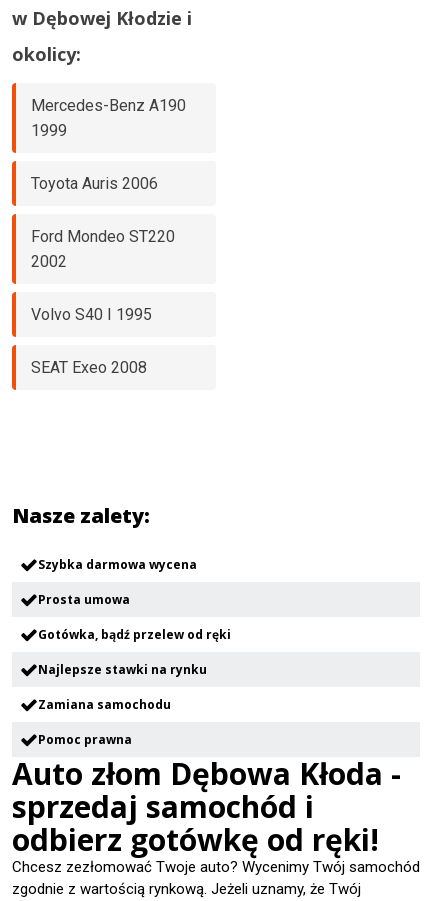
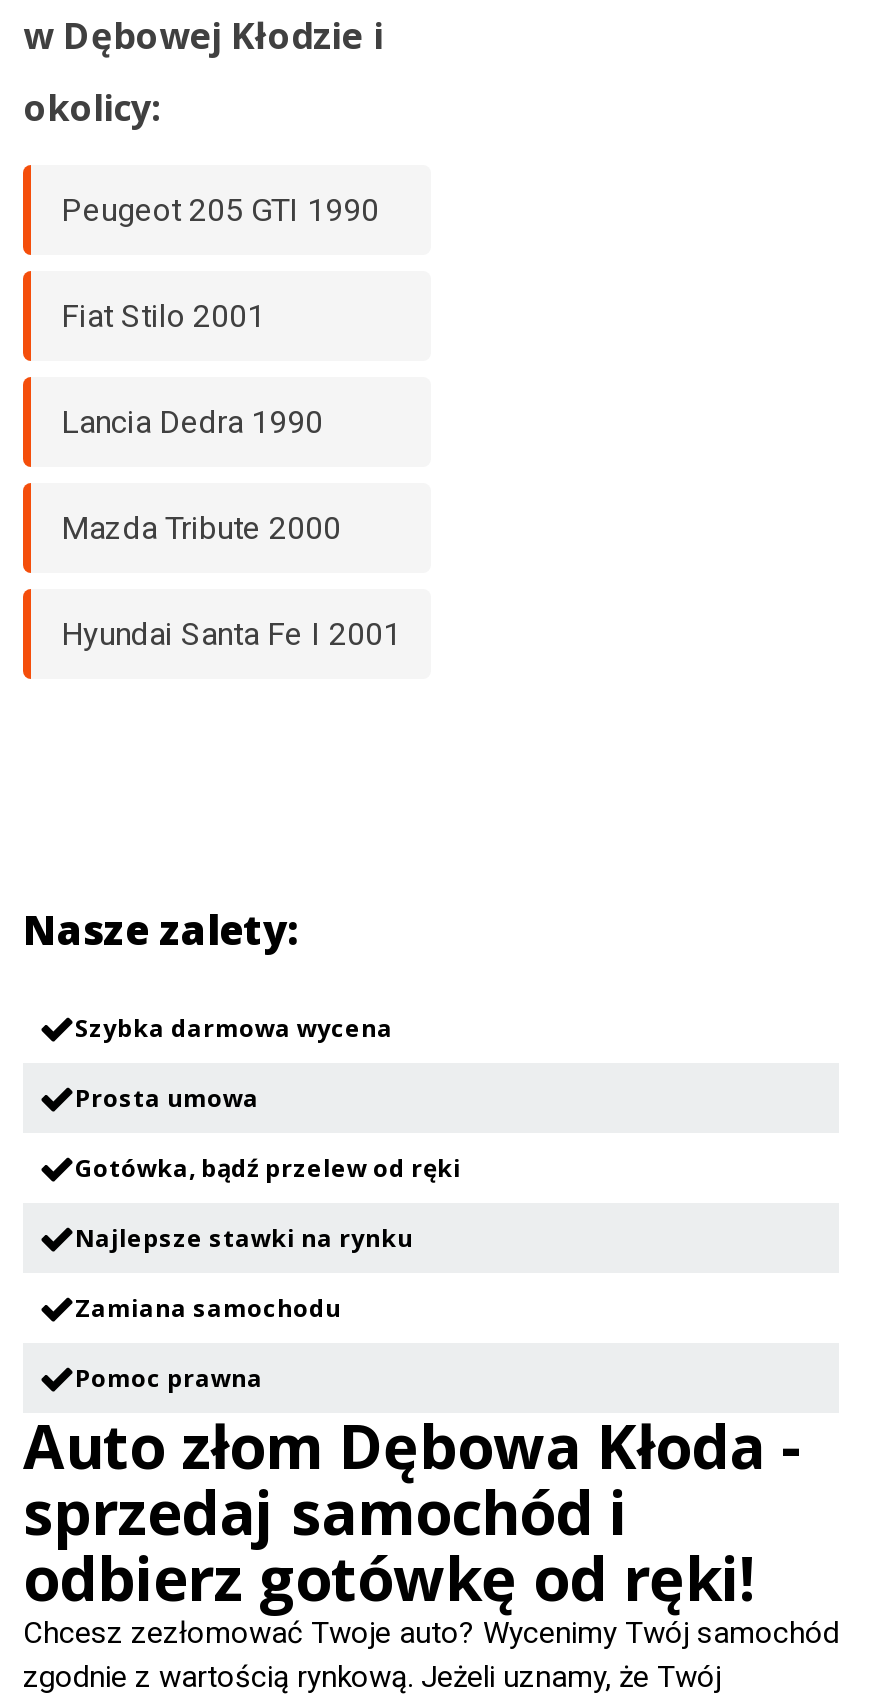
- Mercedes-Benz A190
- 1999
+ Peugeot 205 GTI 1990

- Toyota Auris 2006
+ Fiat Stilo 2001

- Ford Mondeo ST220
- 2002
+ Lancia Dedra 1990

- Volvo S40 I 1995
+ Mazda Tribute 2000

- SEAT Exeo 2008
+ Hyundai Santa Fe I 2001
